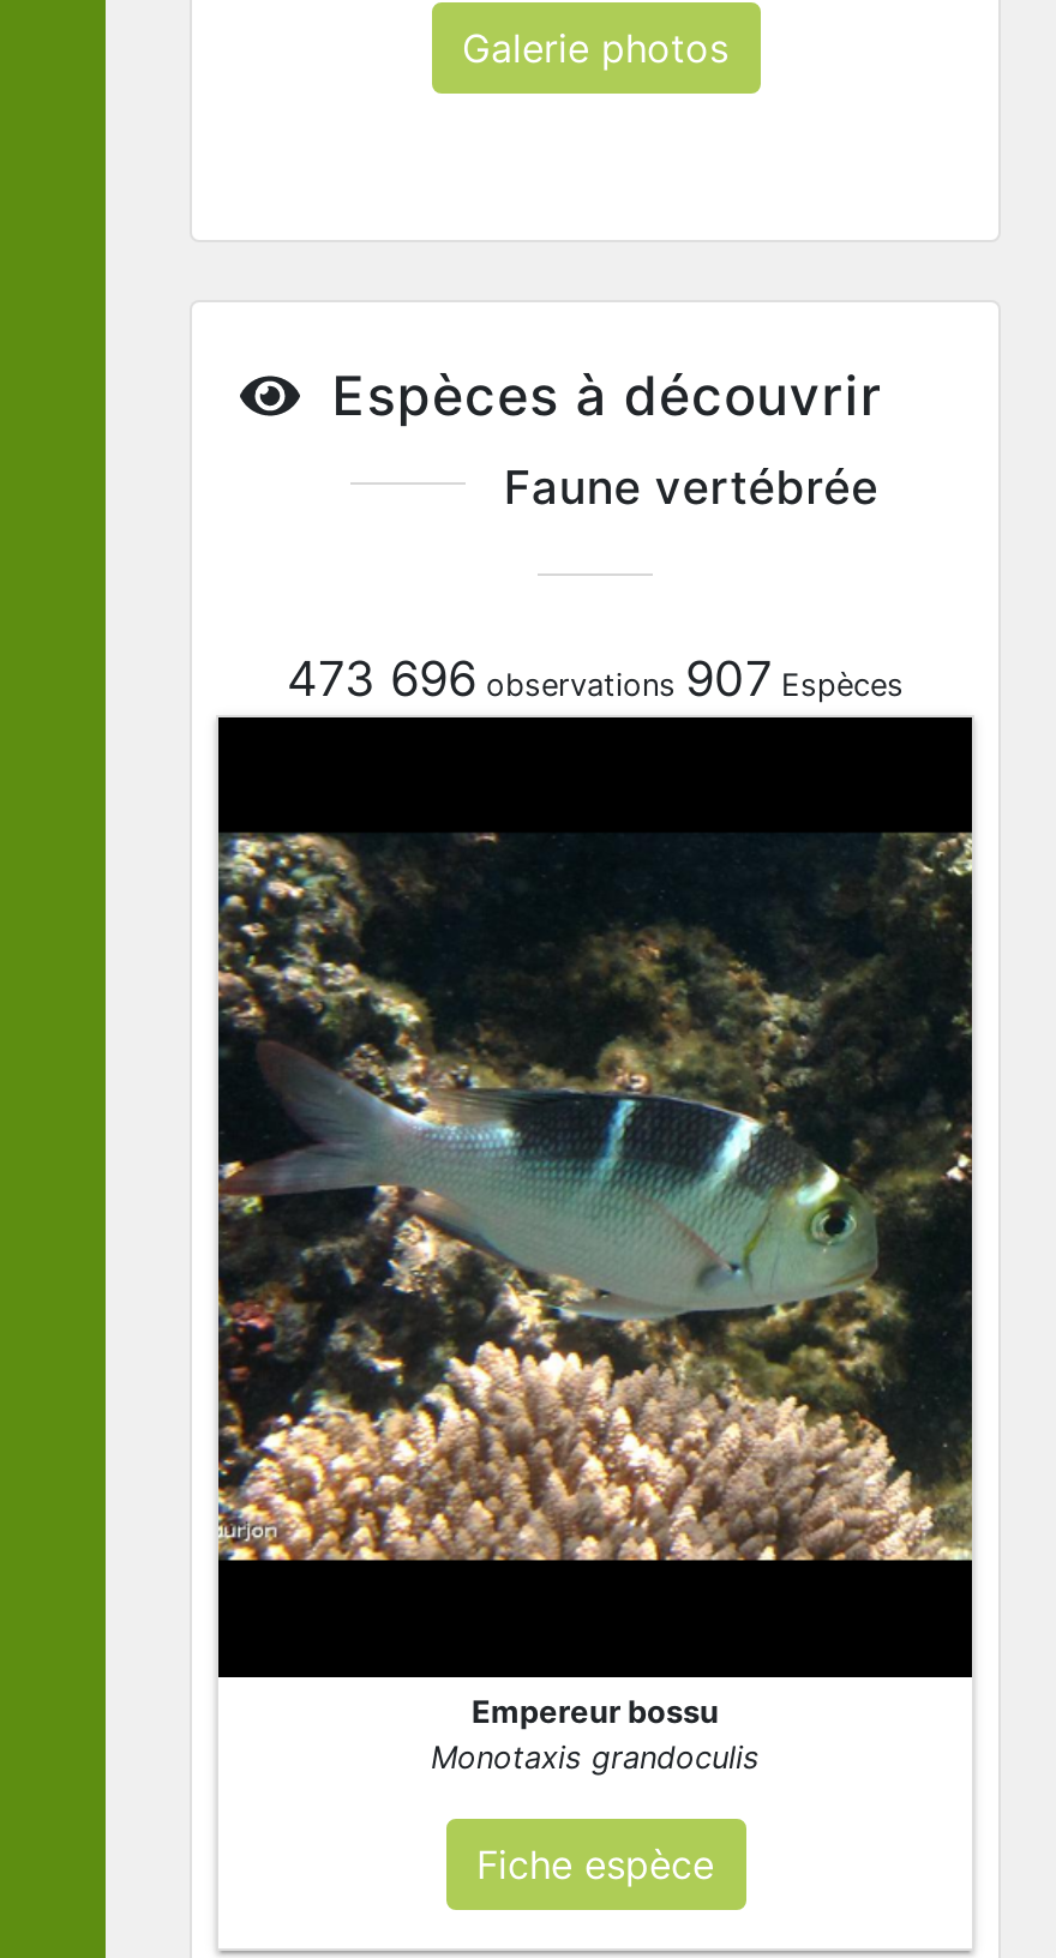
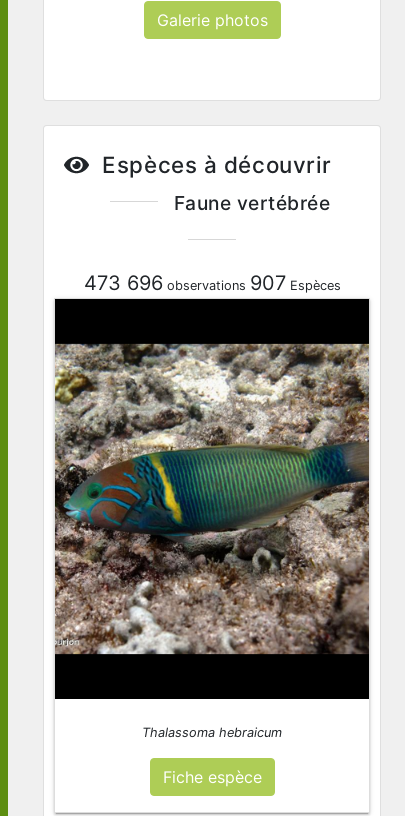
- [image]
+ [image]

- Empereur bossu
- Monotaxis grandoculis
+ Thalassoma hebraicum
